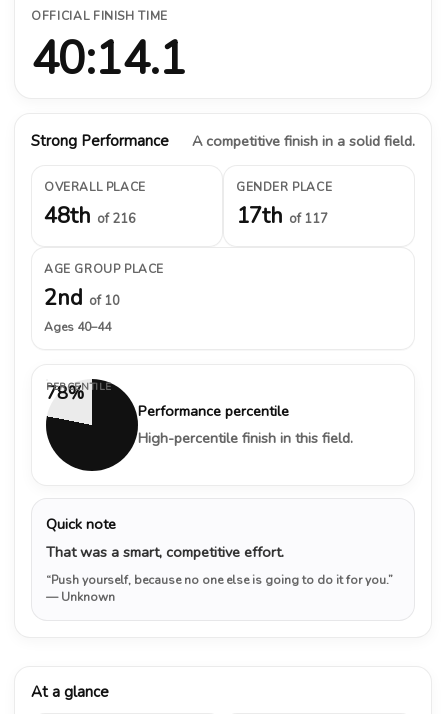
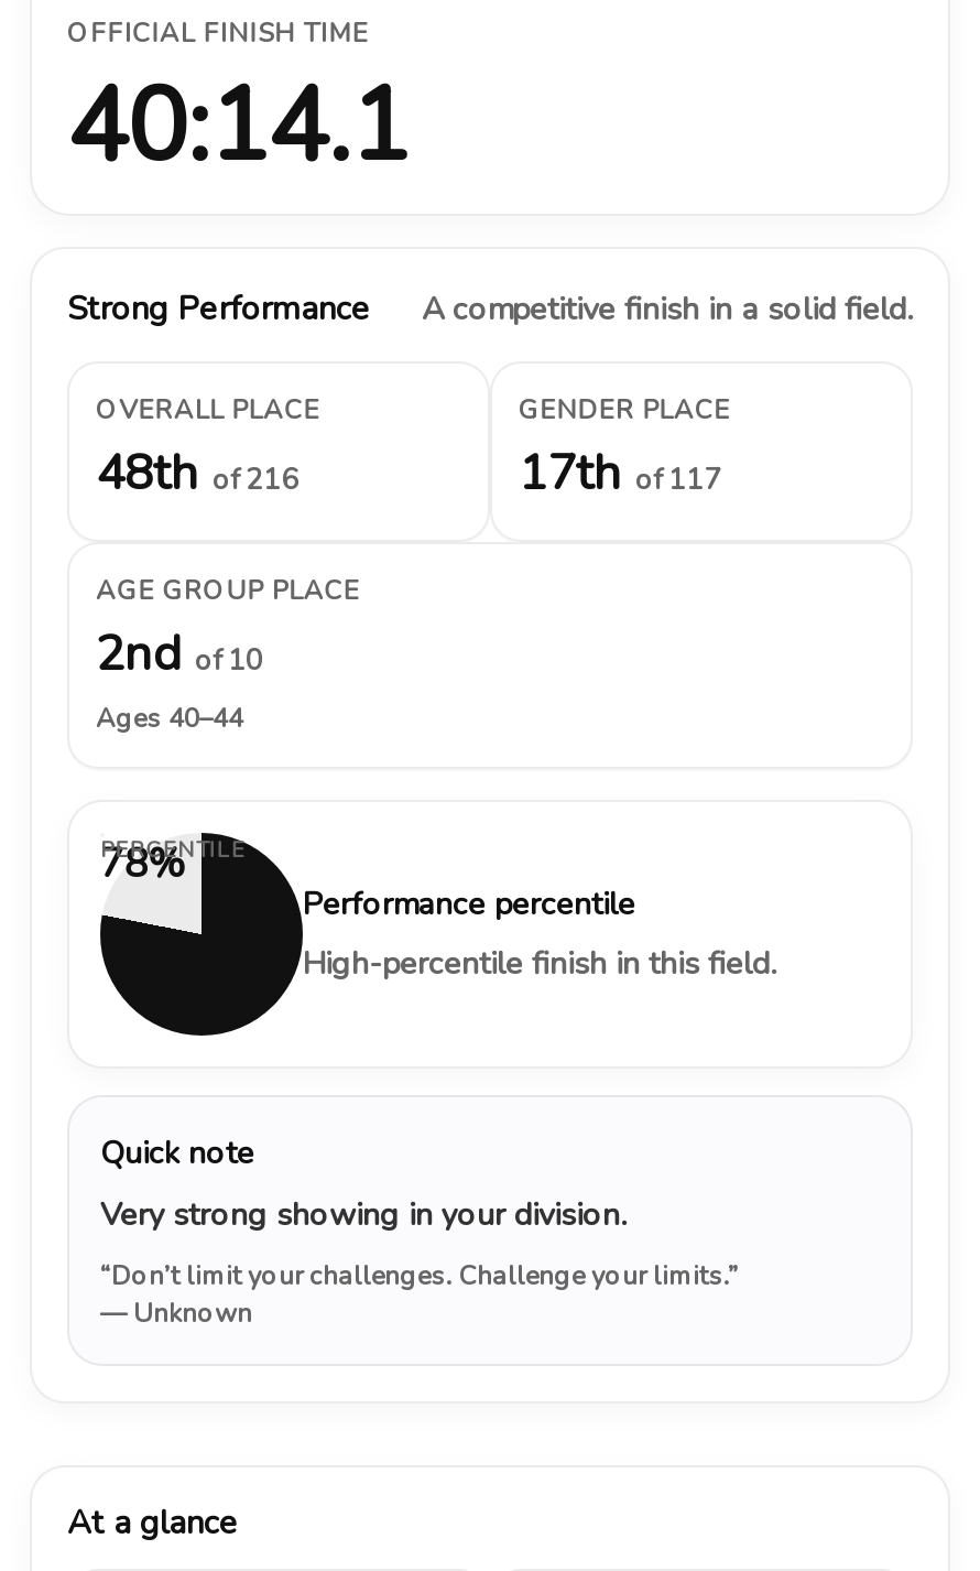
- That was a smart, competitive effort.
+ Very strong showing in your division.

- “Push yourself, because no one else is going to do it for you.”
+ “Don’t limit your challenges. Challenge your limits.”
